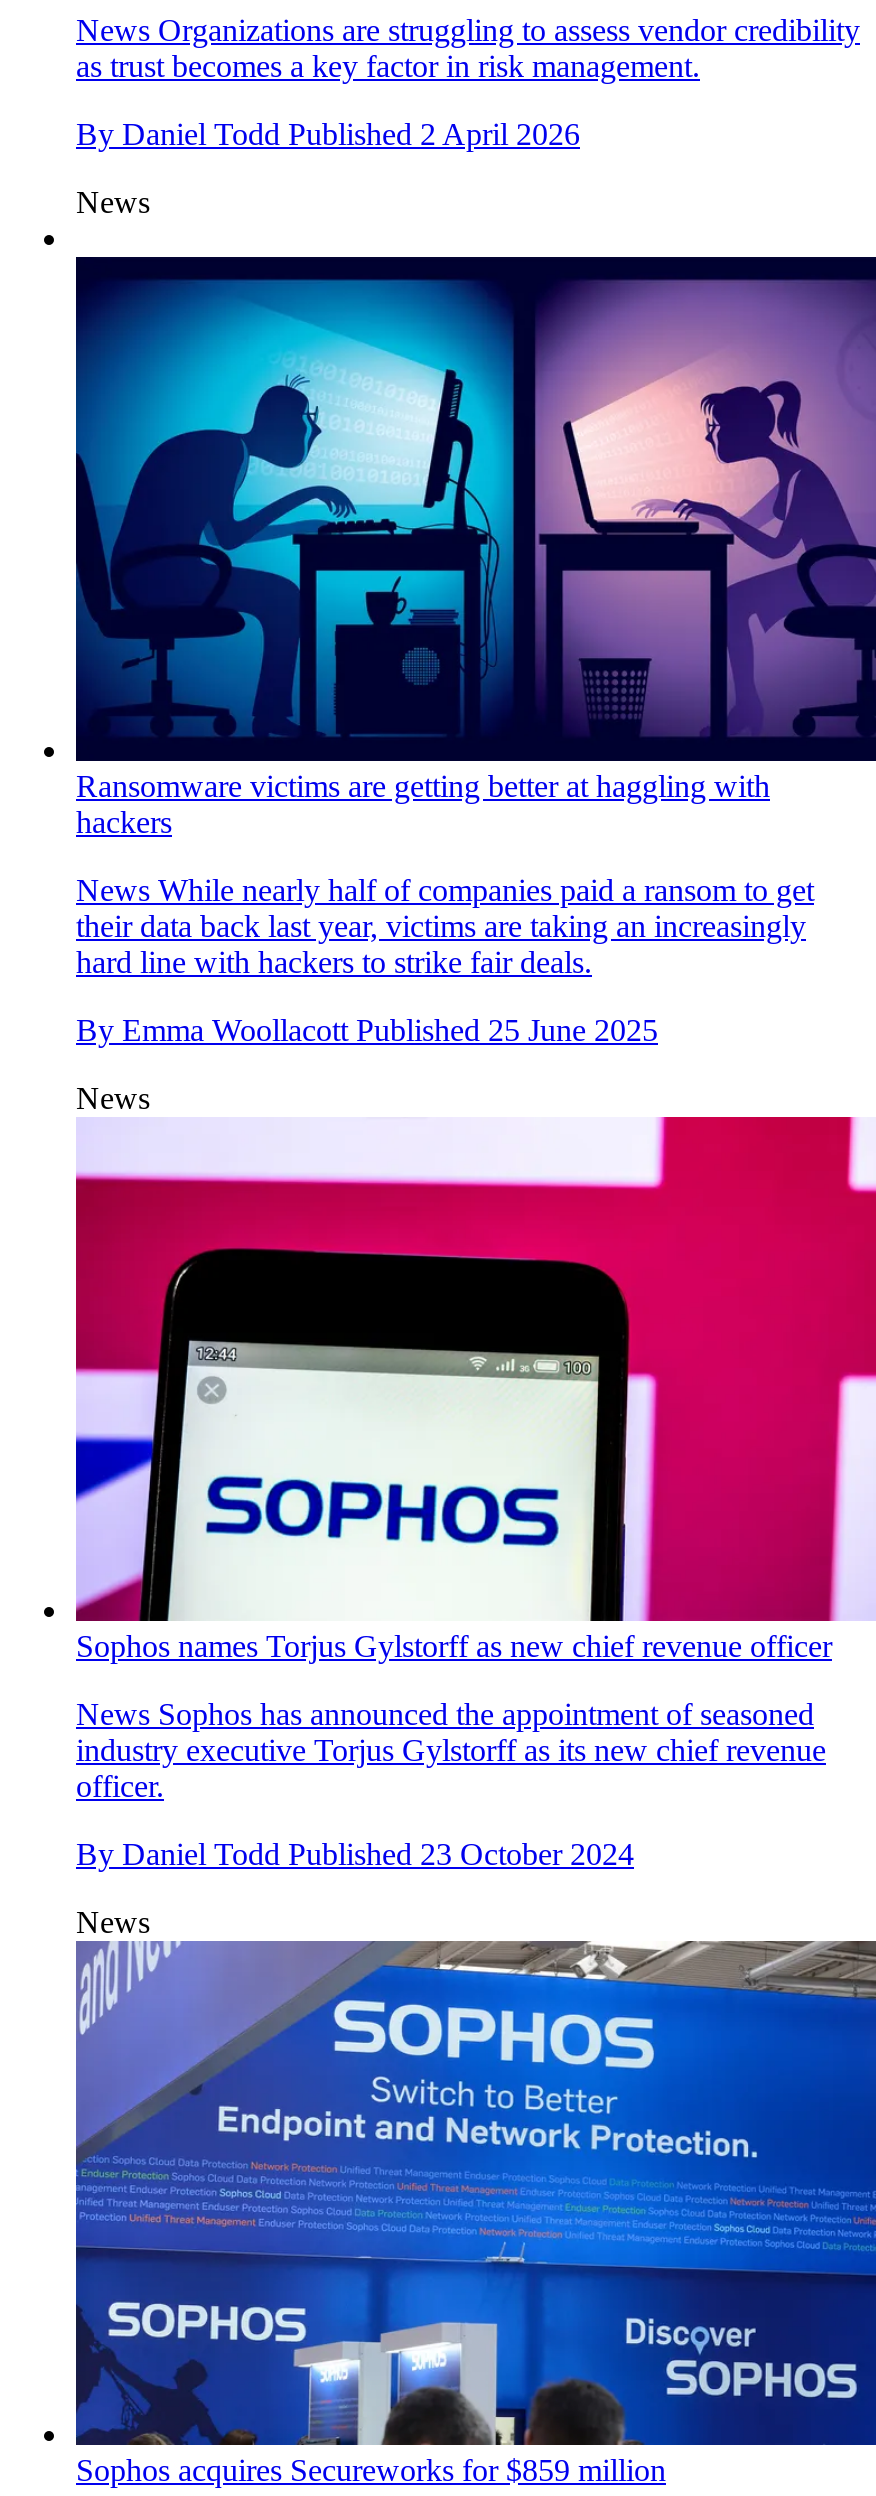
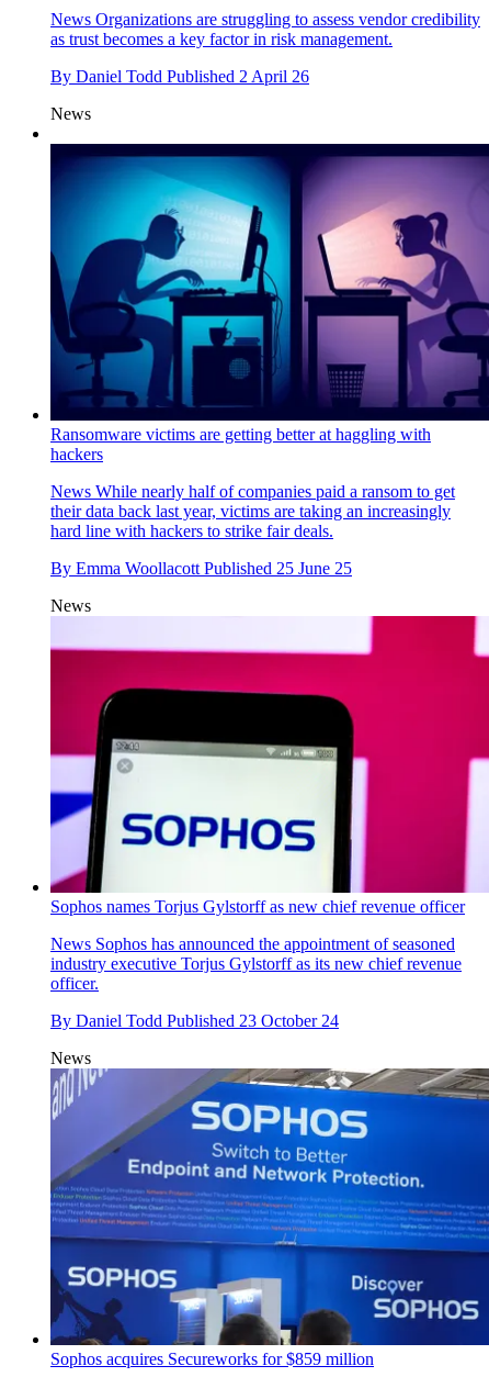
- By Daniel Todd Published 2 April 2026
+ By Daniel Todd Published 2 April 26

- By Emma Woollacott Published 25 June 2025
+ By Emma Woollacott Published 25 June 25

- By Daniel Todd Published 23 October 2024
+ By Daniel Todd Published 23 October 24
